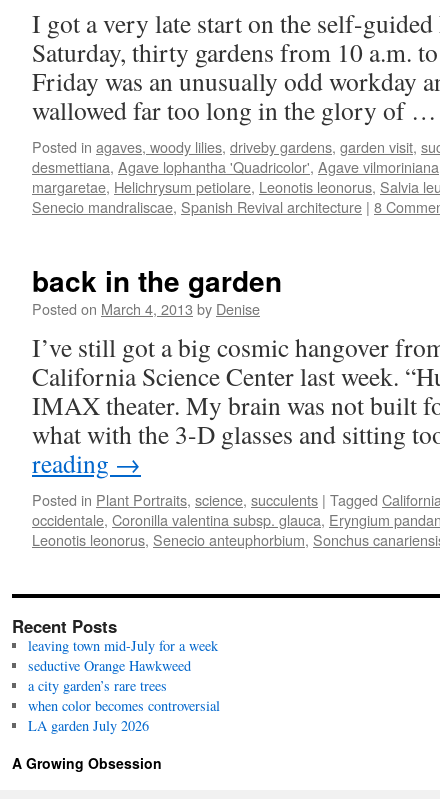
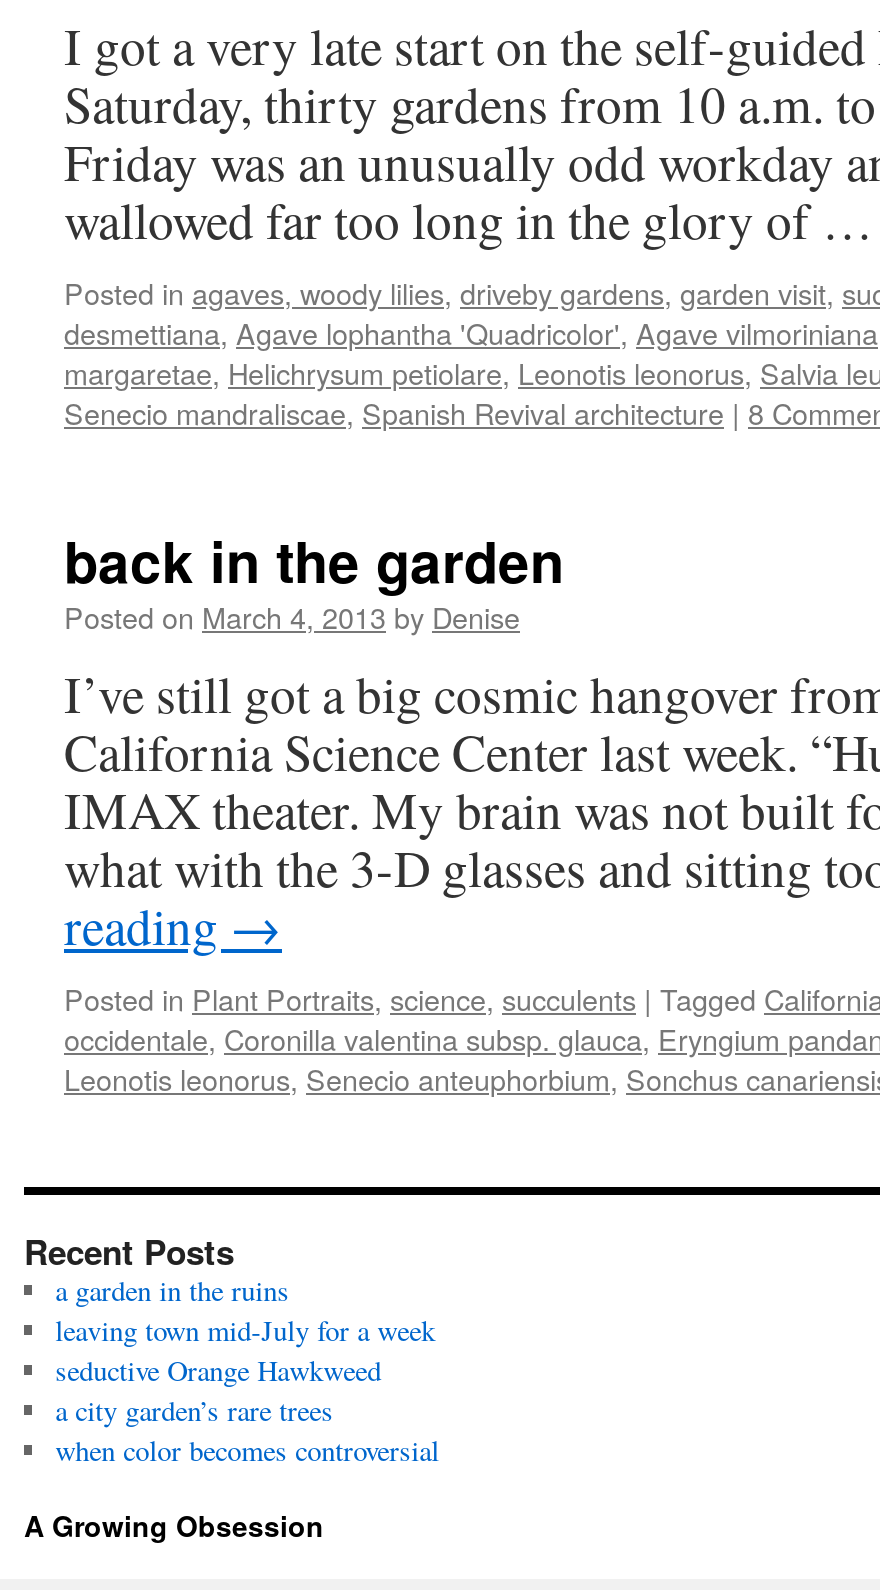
+ a garden in the ruins

moved down: leaving town mid-July for a week | seductive Orange Hawkweed | a city garden’s rare trees | when color becomes controversial

- LA garden July 2026
